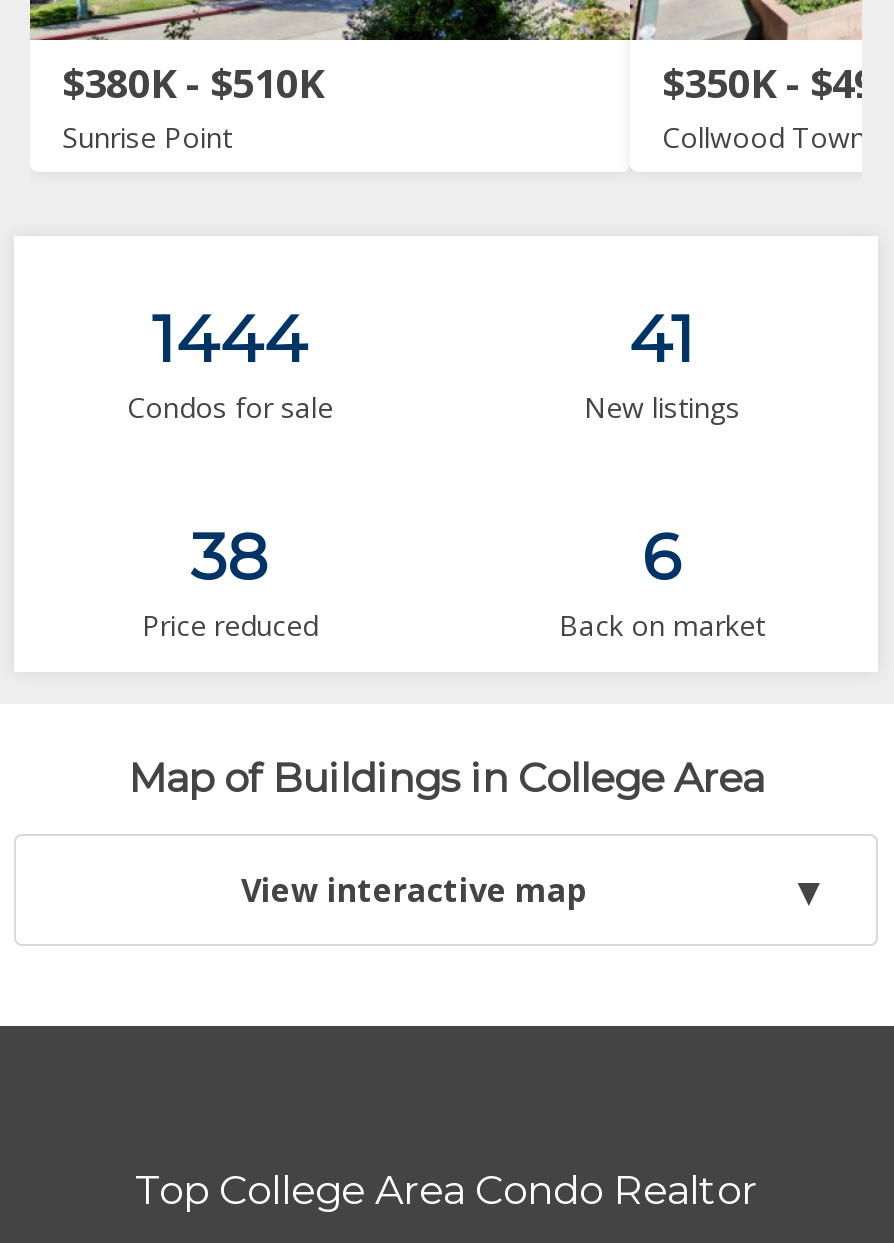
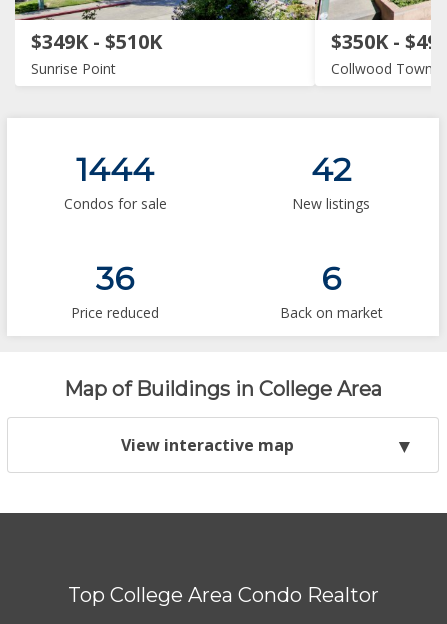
- $380K - $510K
+ $349K - $510K

- 41
+ 42

- 38
+ 36
